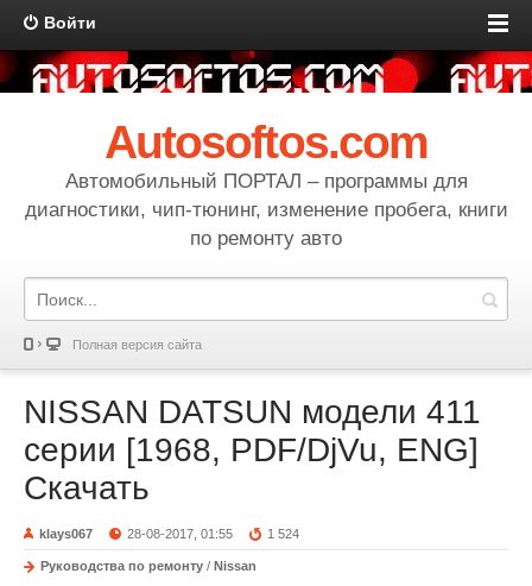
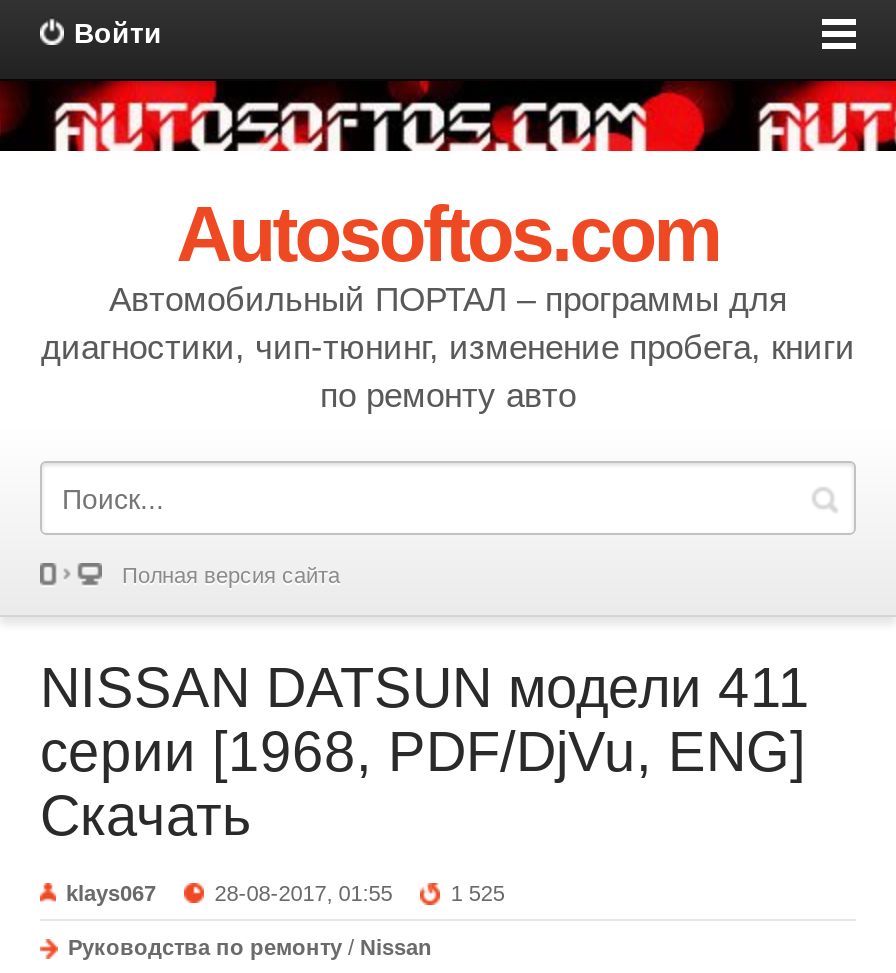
- 1 524
+ 1 525
